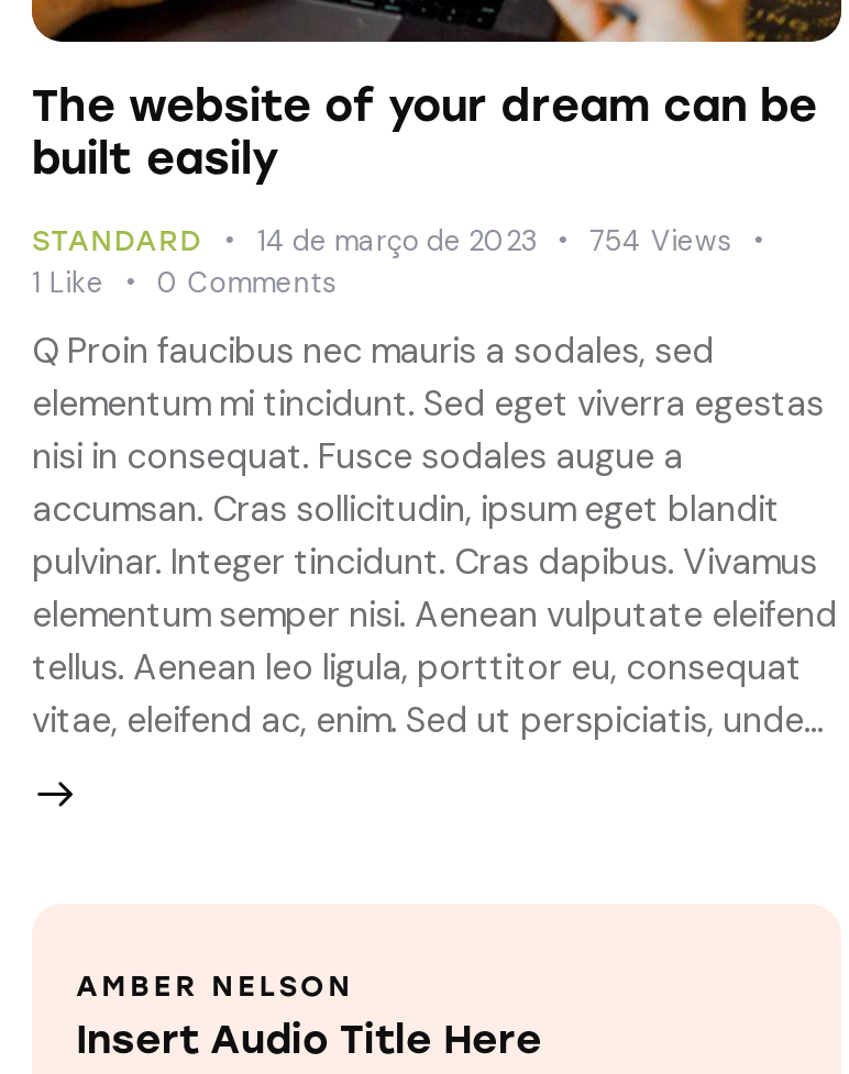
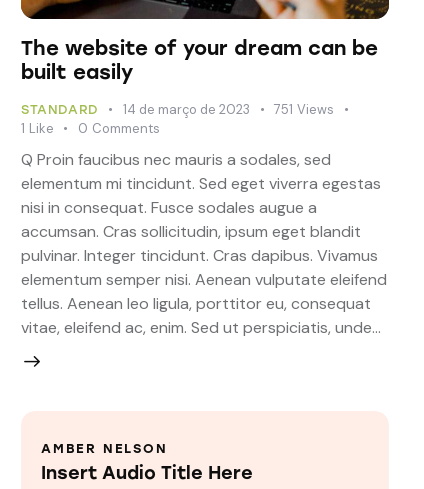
- STANDARD 14 de março de 2023 754 Views
+ STANDARD 14 de março de 2023 751 Views
